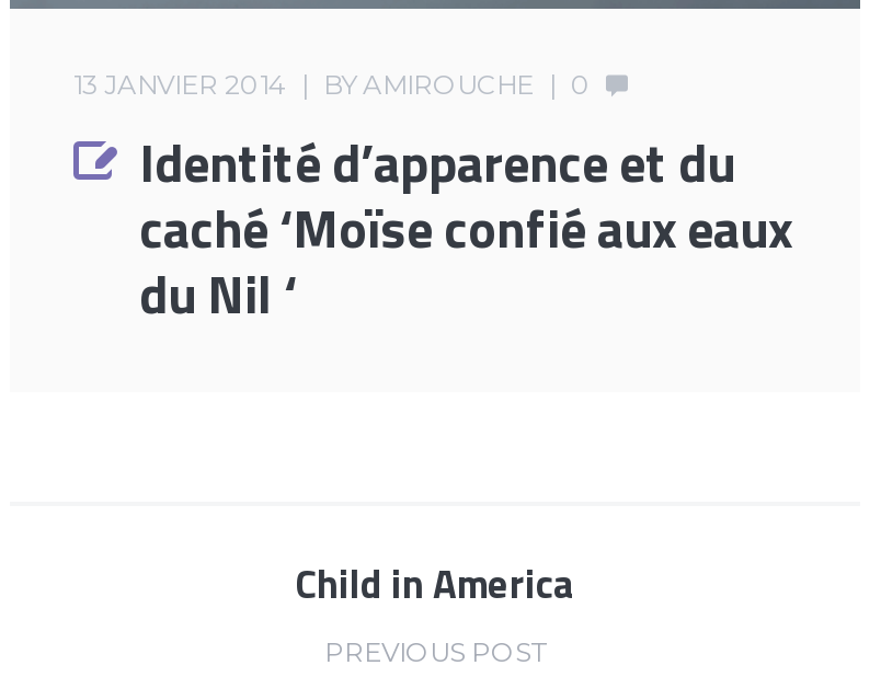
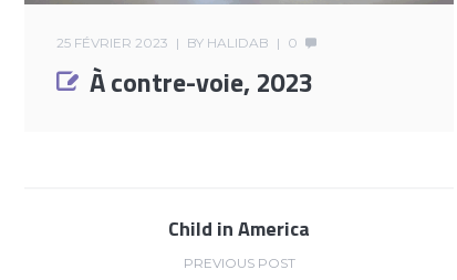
- 13 JANVIER 2014
- BY AMIROUCHE
+ 25 FÉVRIER 2023
+ BY HALIDAB

- Identité d’apparence et du
- caché ‘Moïse confié aux eaux
- du Nil ‘
+ À contre-voie, 2023
